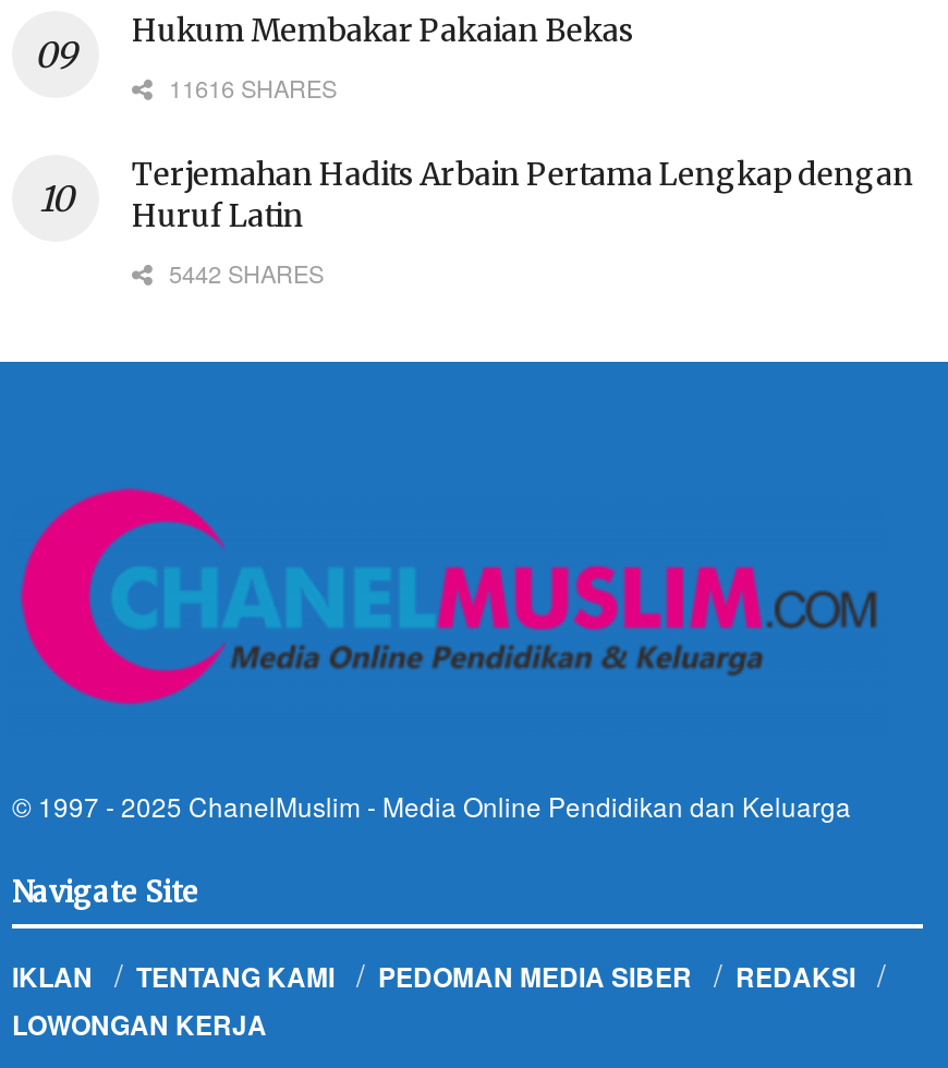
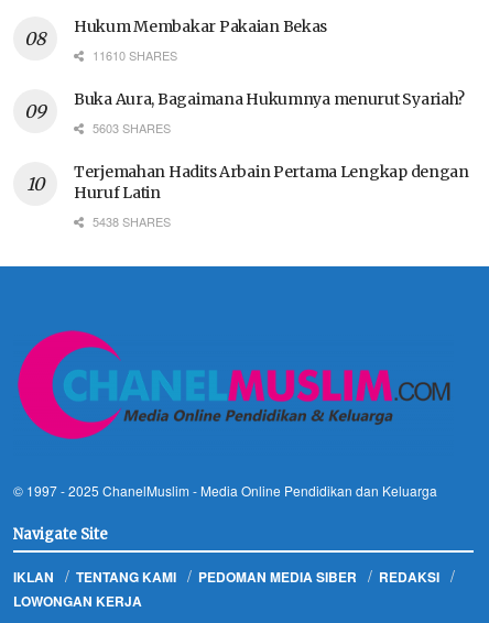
- 11616 SHARES
+ 11610 SHARES
+ Buka Aura, Bagaimana Hukumnya menurut Syariah?
+ 5603 SHARES

- 5442 SHARES
+ 5438 SHARES
